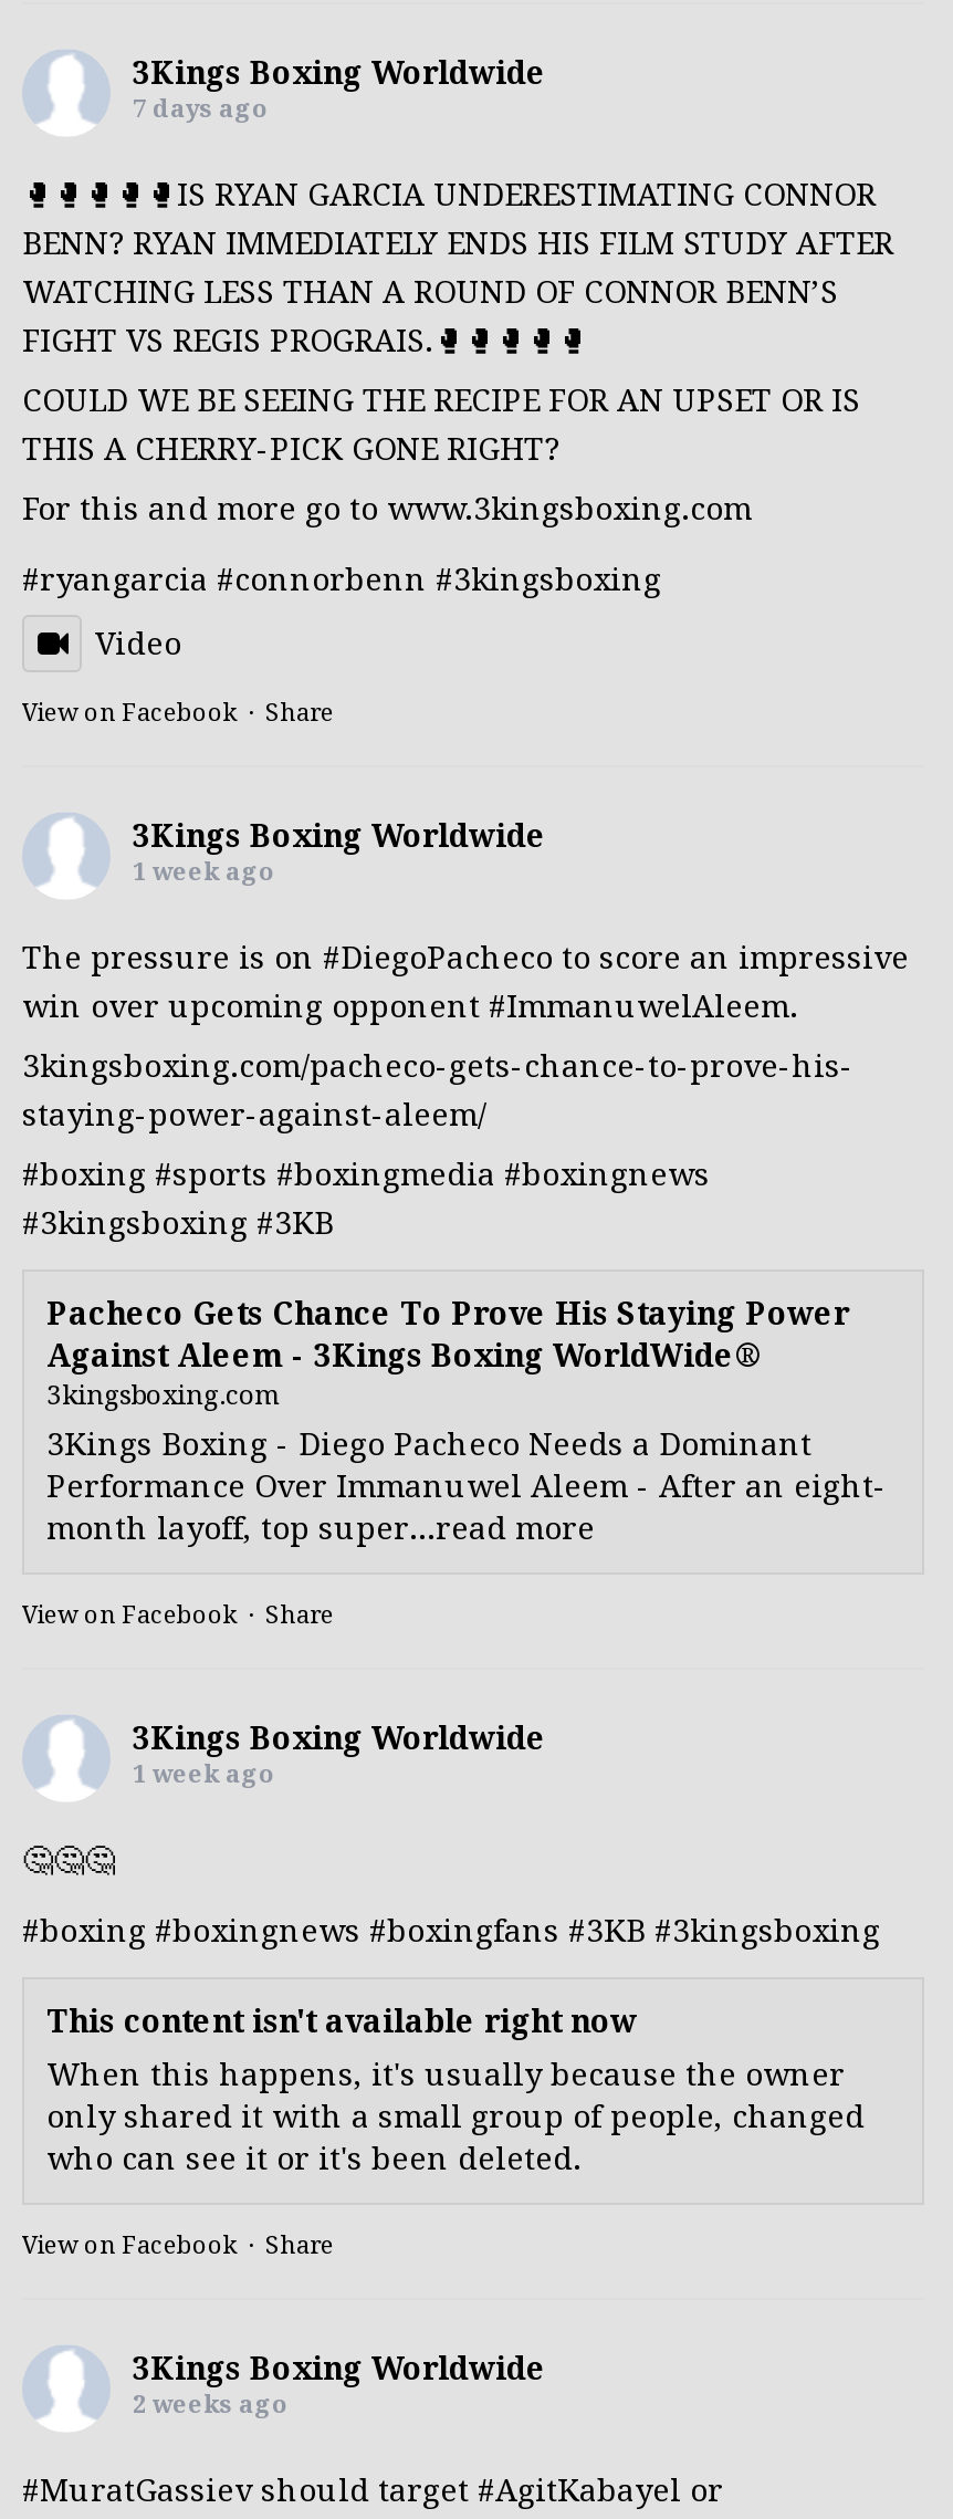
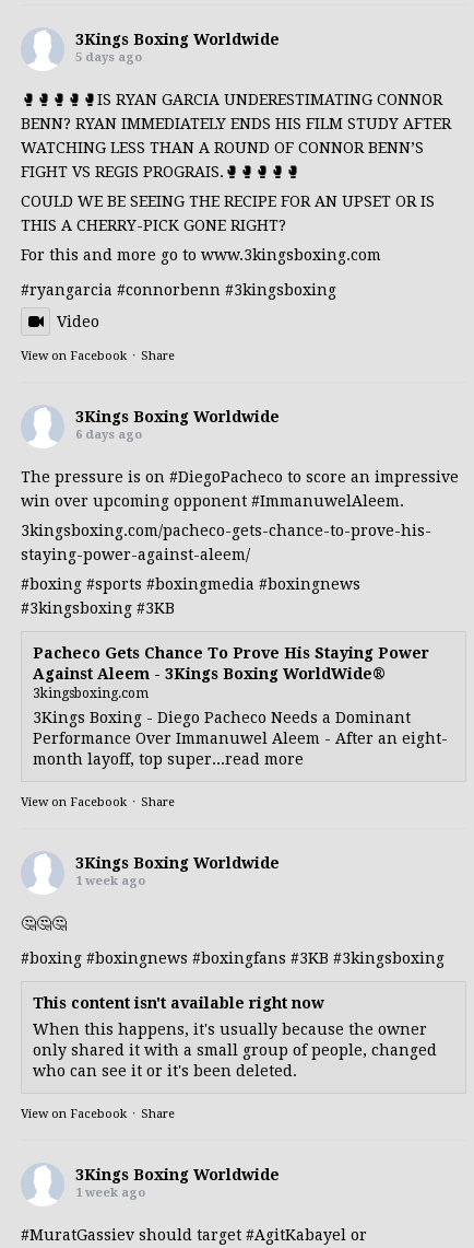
- 7 days ago
+ 5 days ago

- 1 week ago
+ 6 days ago

- 2 weeks ago
+ 1 week ago
